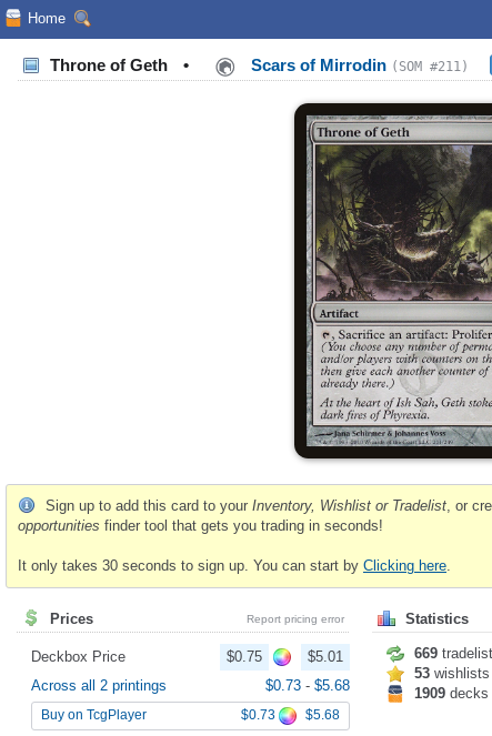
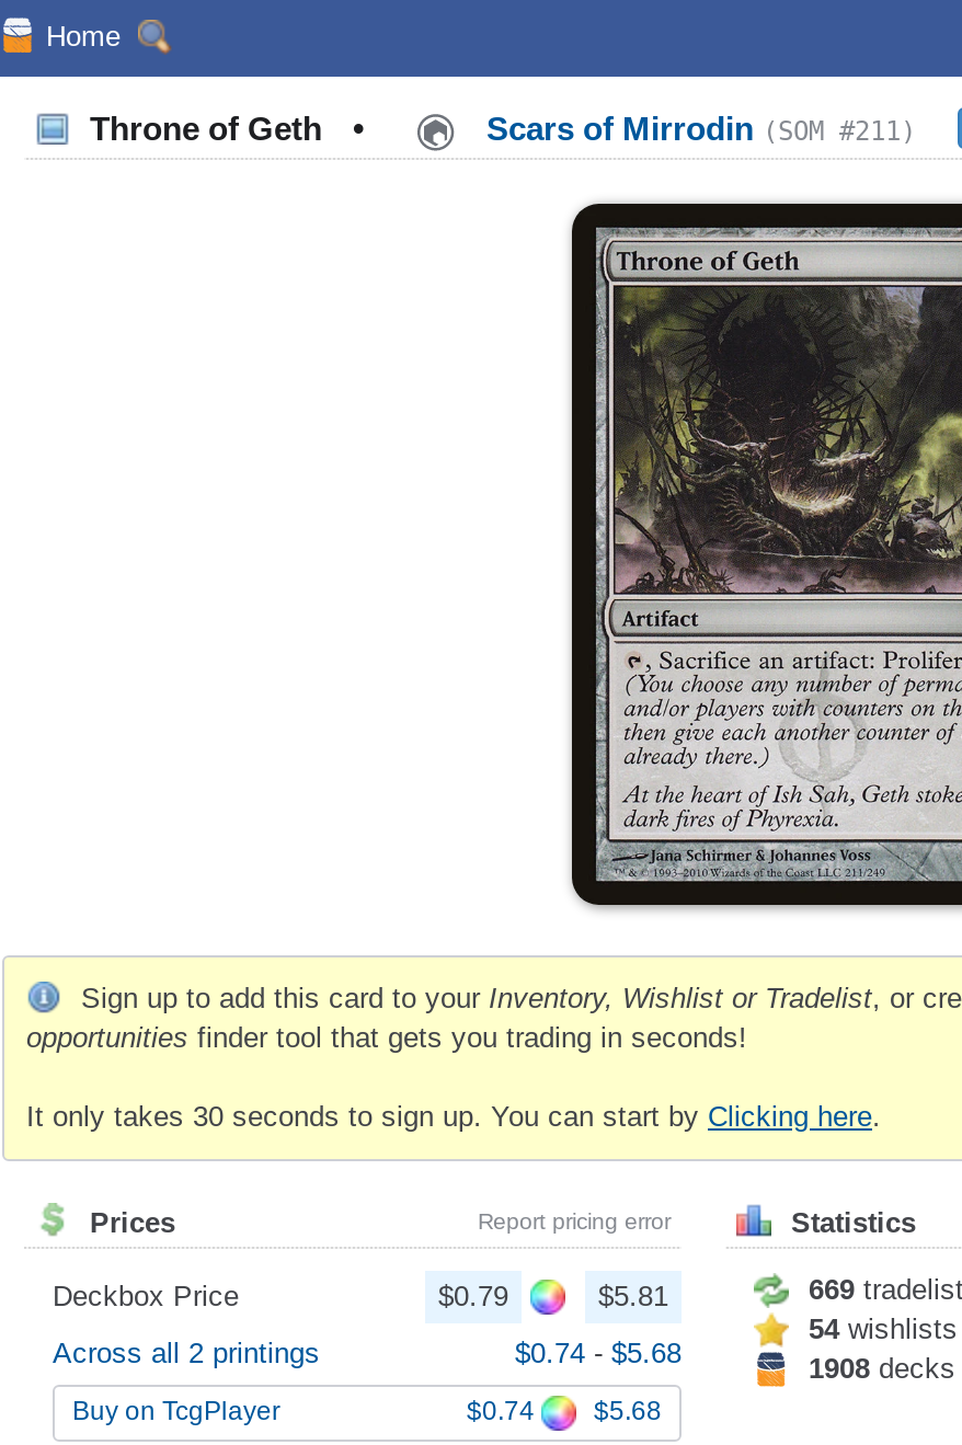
- $0.75
+ $0.79

- $5.01
+ $5.81

- 53 wishlists
+ 54 wishlists

- $0.73 - $5.68
+ $0.74 - $5.68

- 1909 decks
+ 1908 decks

- $0.73 $5.68
+ $0.74 $5.68
